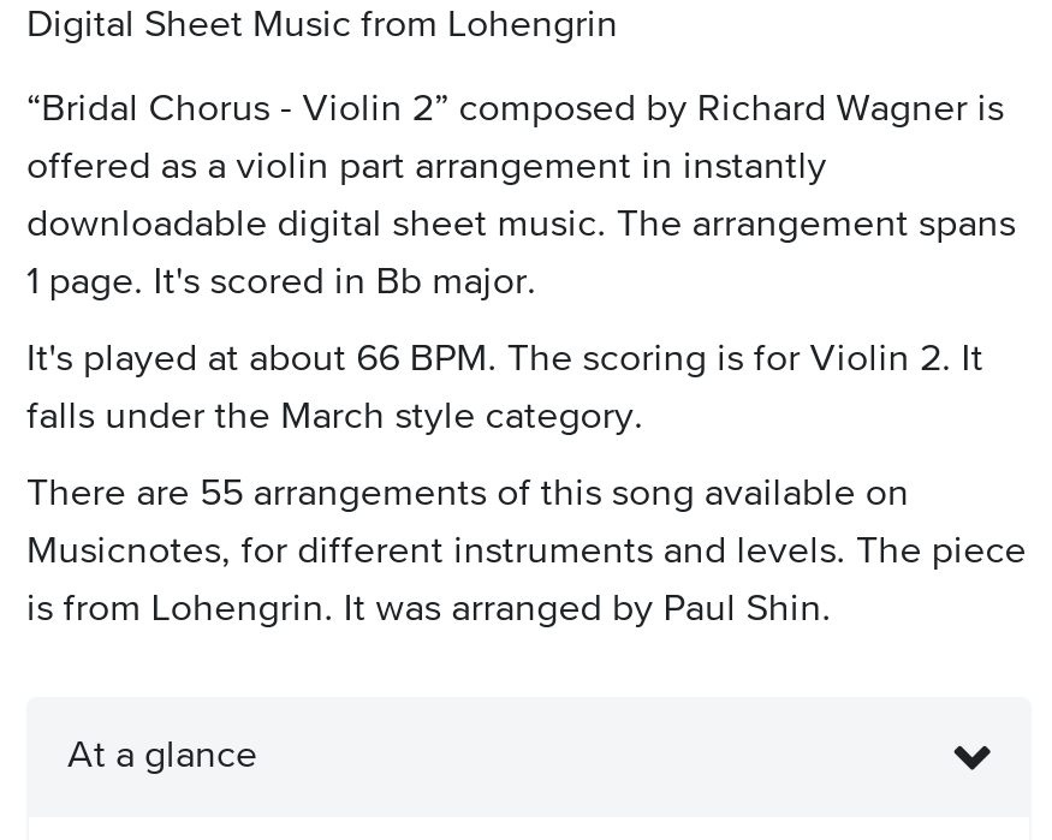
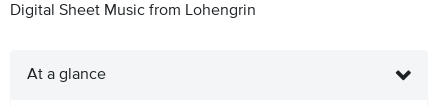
- “Bridal Chorus - Violin 2” composed by Richard Wagner is
- offered as a violin part arrangement in instantly
- downloadable digital sheet music. The arrangement spans
- 1 page. It's scored in Bb major.
- It's played at about 66 BPM. The scoring is for Violin 2. It
- falls under the March style category.
- There are 55 arrangements of this song available on
- Musicnotes, for different instruments and levels. The piece
- is from Lohengrin. It was arranged by Paul Shin.
